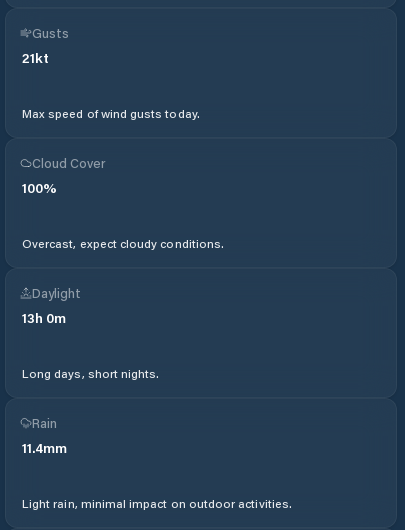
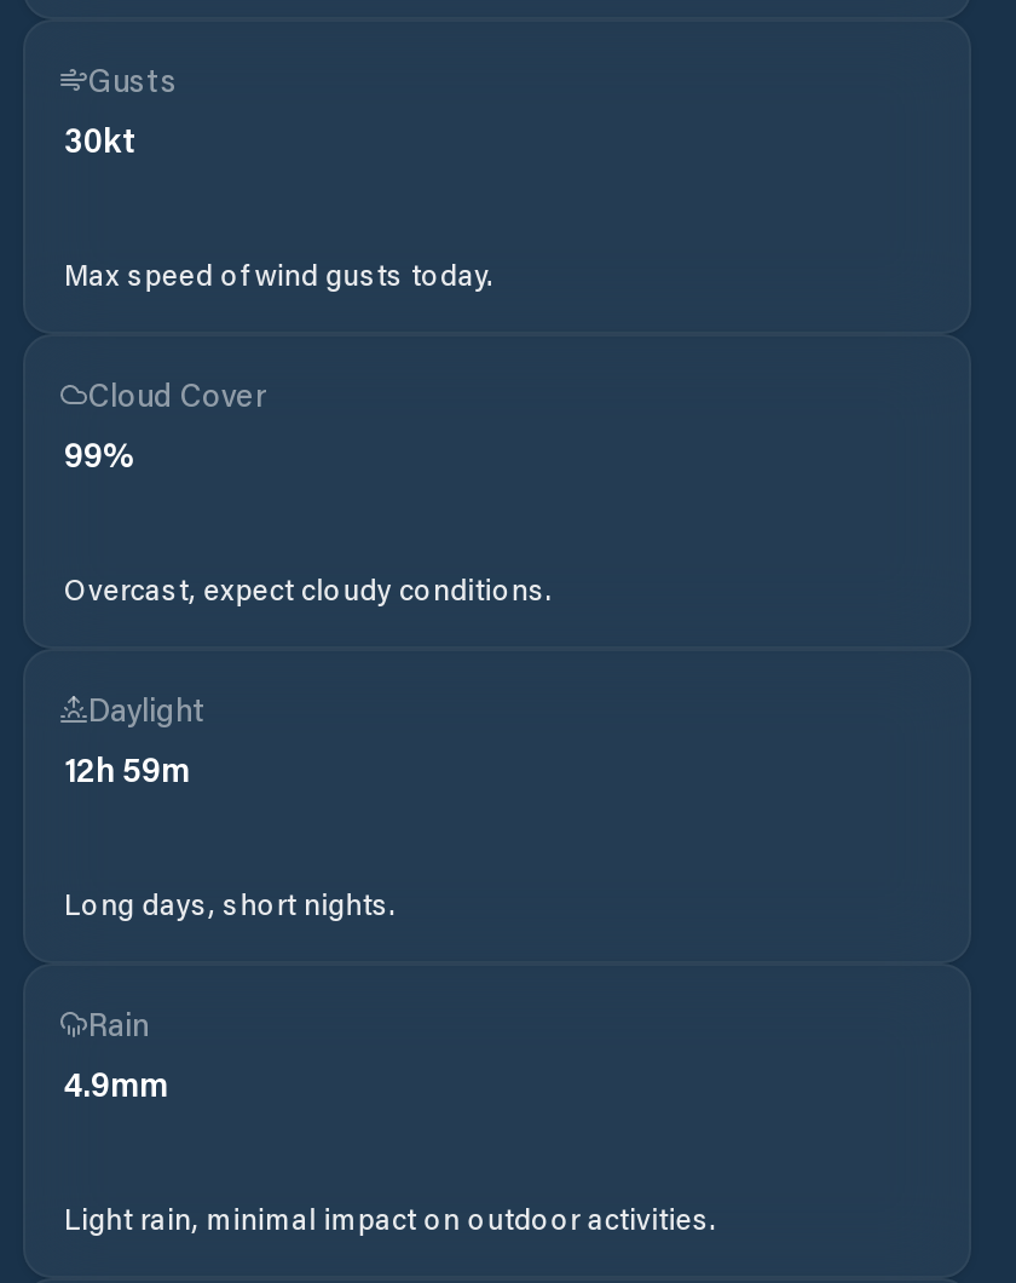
- 21kt
+ 30kt

- 100%
+ 99%

- 13h 0m
+ 12h 59m

- 11.4mm
+ 4.9mm
